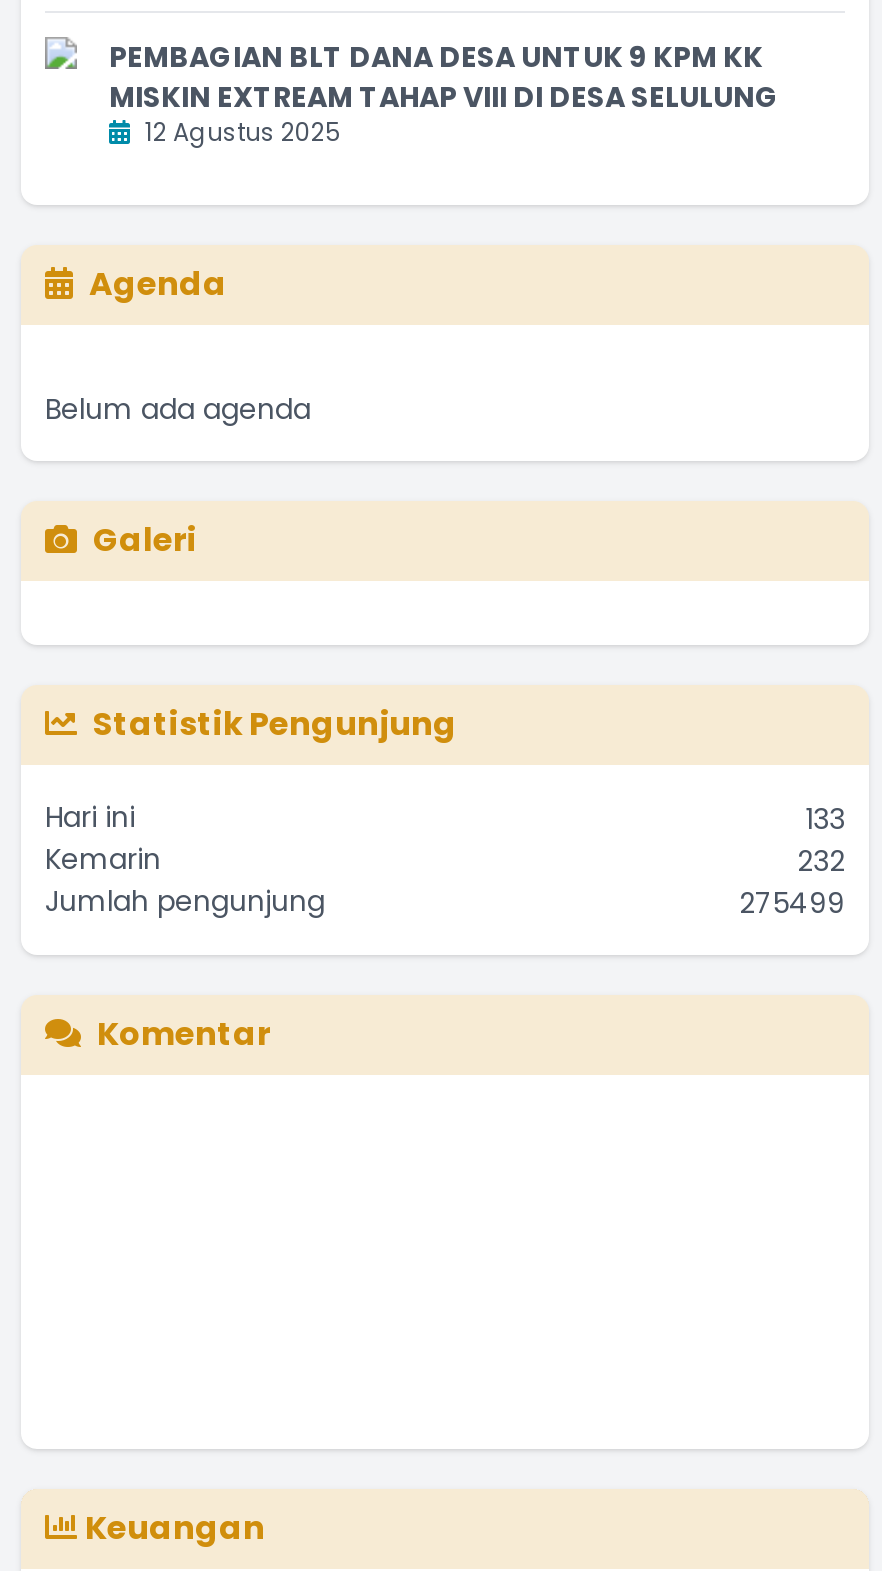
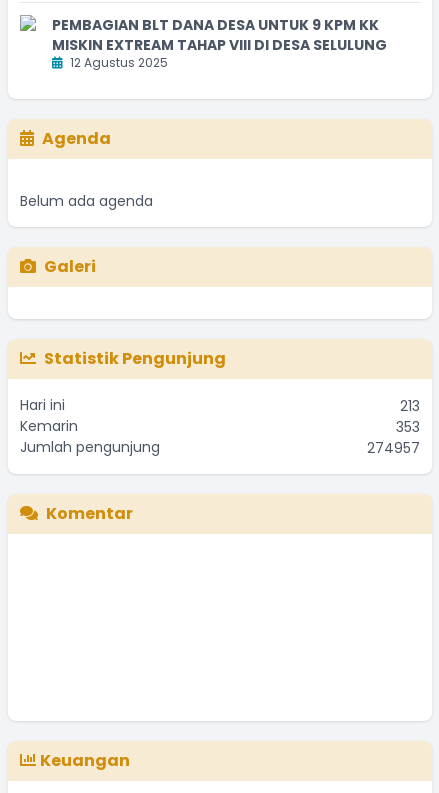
- 133
+ 213

- 232
+ 353

- 275499
+ 274957
